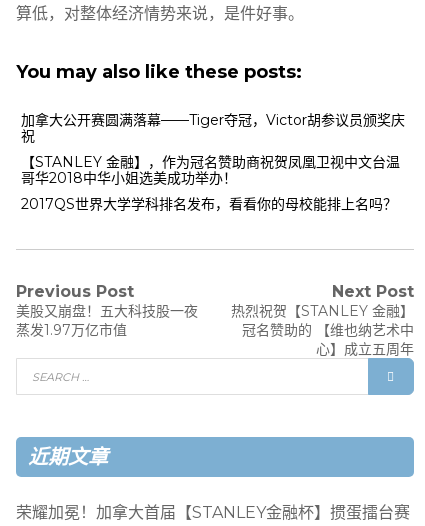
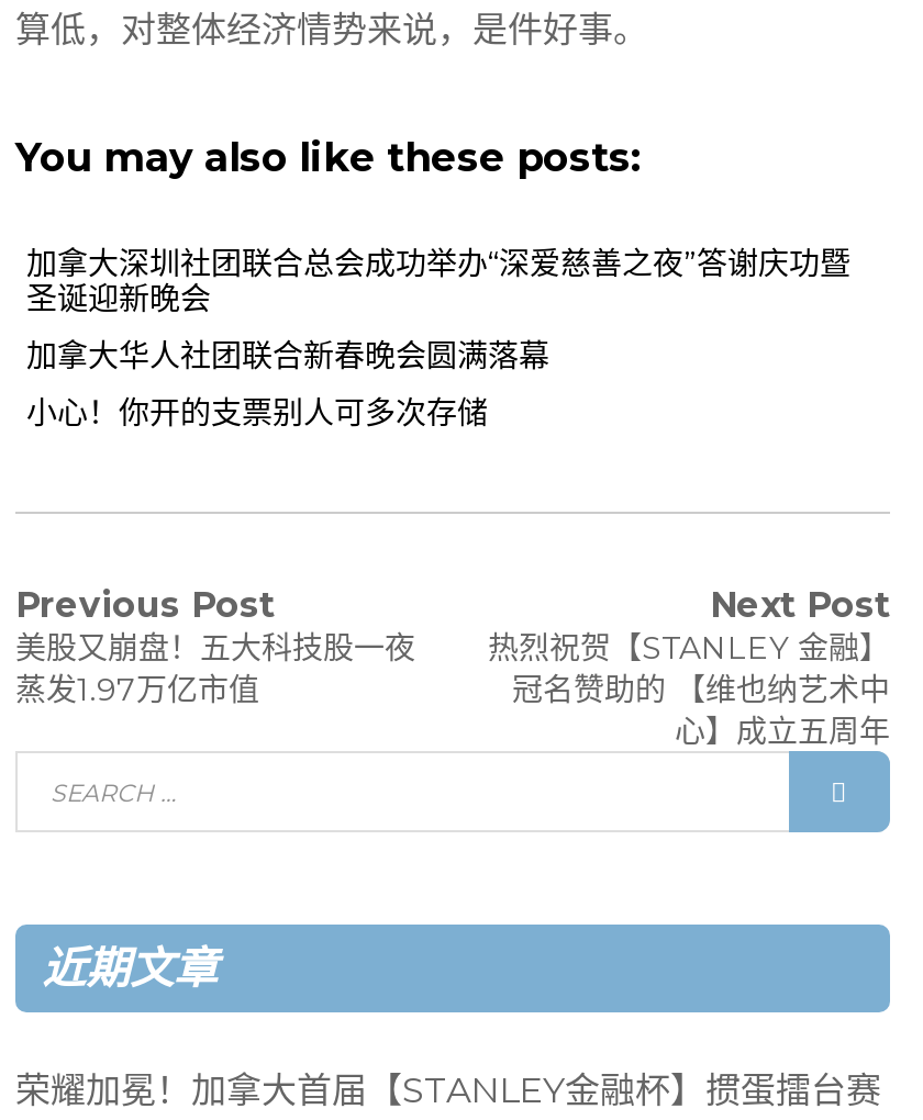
- 加拿大公开赛圆满落幕——Tiger夺冠，Victor胡参议员颁奖庆
- 祝
- 【STANLEY 金融】，作为冠名赞助商祝贺凤凰卫视中文台温
- 哥华2018中华小姐选美成功举办！
- 2017QS世界大学学科排名发布，看看你的母校能排上名吗？
+ 加拿大深圳社团联合总会成功举办“深爱慈善之夜”答谢庆功暨
+ 圣诞迎新晚会
+ 加拿大华人社团联合新春晚会圆满落幕
+ 小心！你开的支票别人可多次存储
